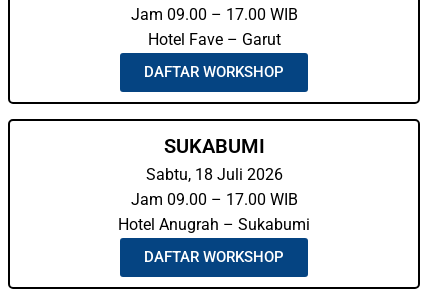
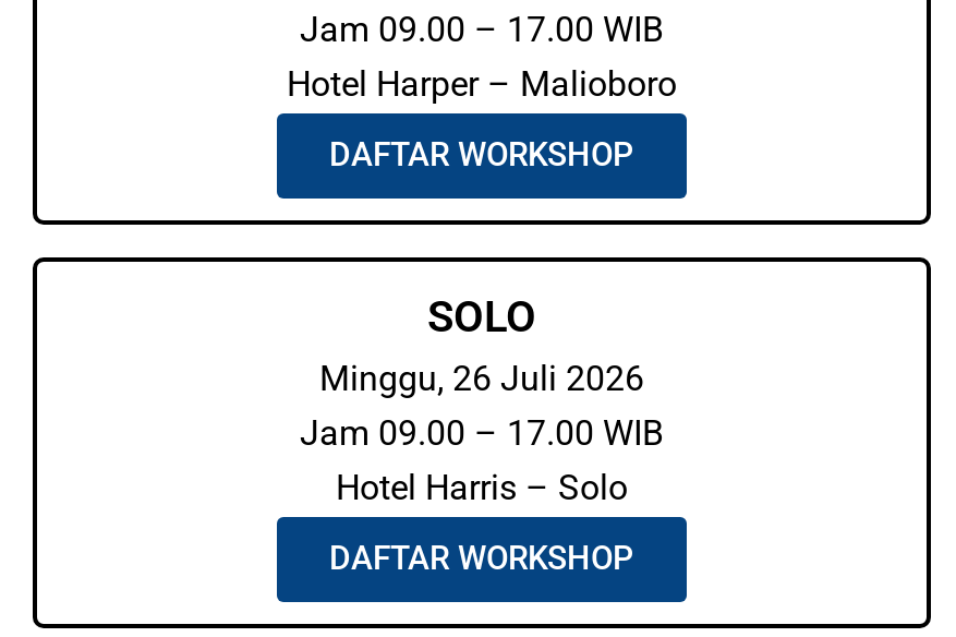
- Hotel Fave – Garut
+ Hotel Harper – Malioboro

- SUKABUMI
- Sabtu, 18 Juli 2026
+ SOLO
+ Minggu, 26 Juli 2026

- Hotel Anugrah – Sukabumi
+ Hotel Harris – Solo
